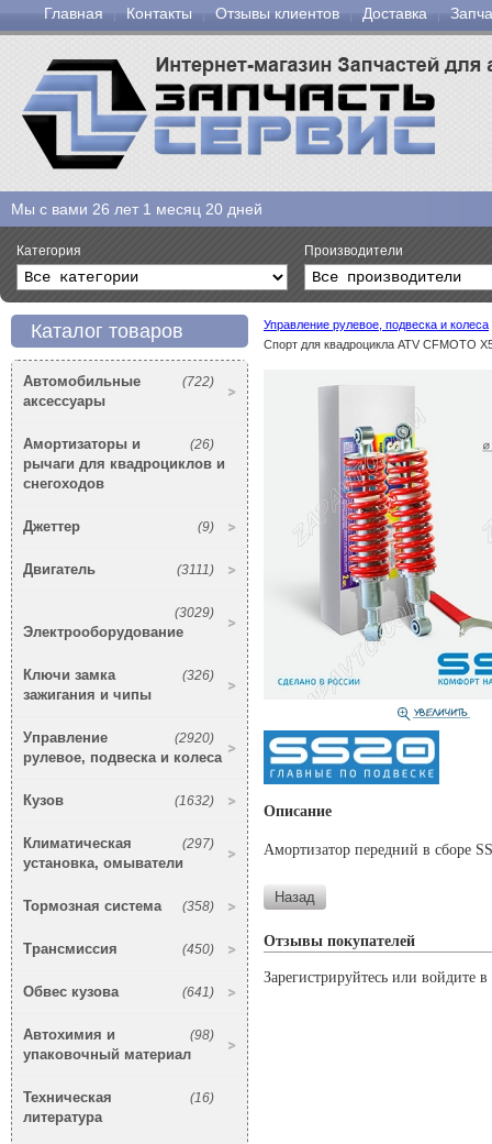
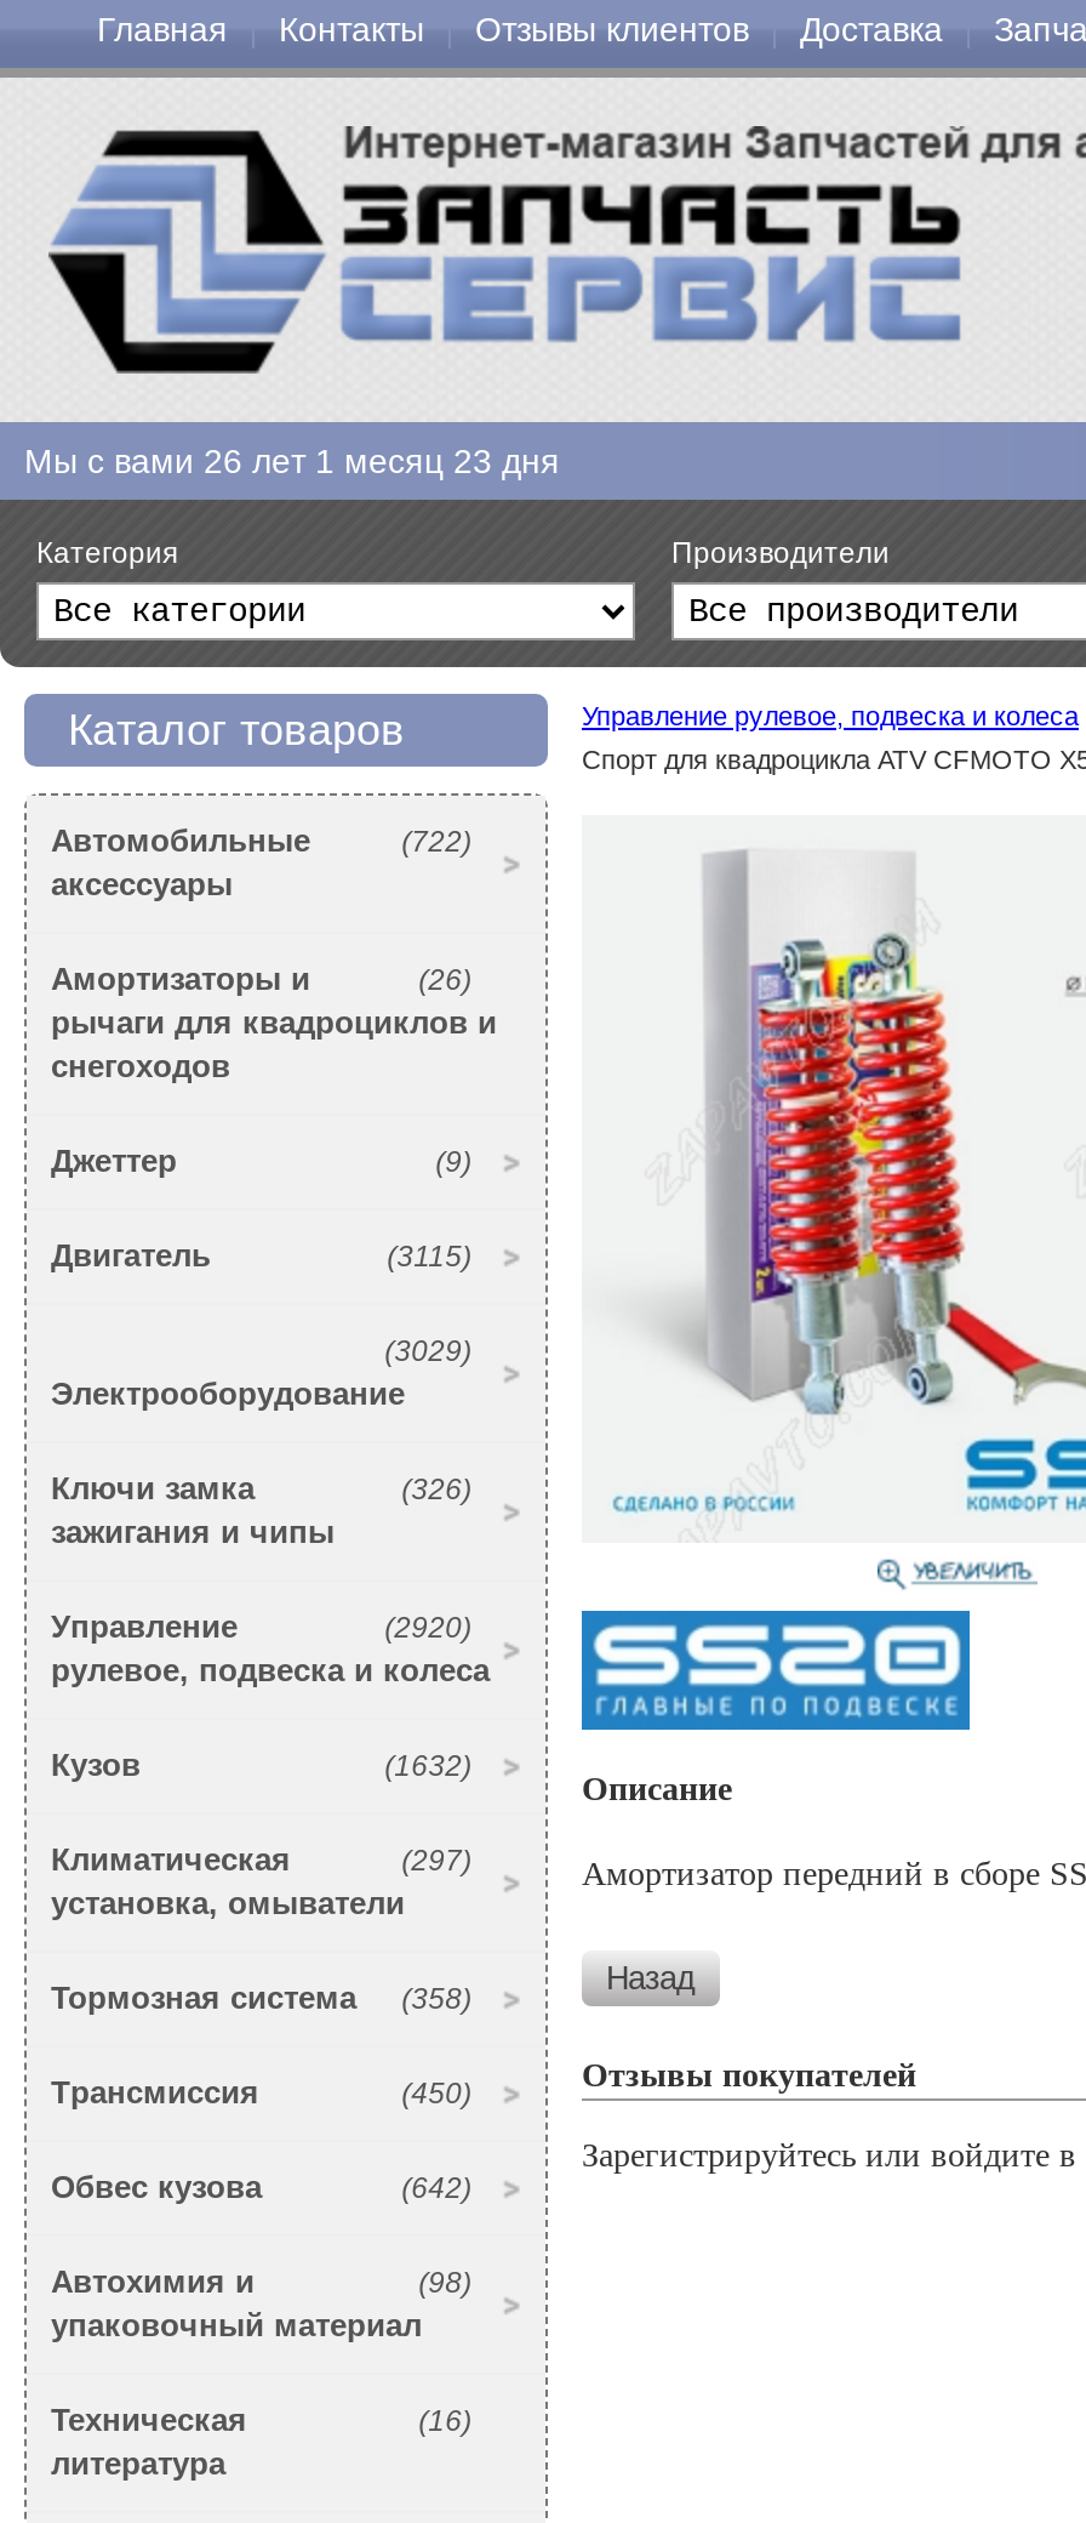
- Мы с вами 26 лет 1 месяц 20 дней
+ Мы с вами 26 лет 1 месяц 23 дня

- (3111)
+ (3115)

- (641)
+ (642)
